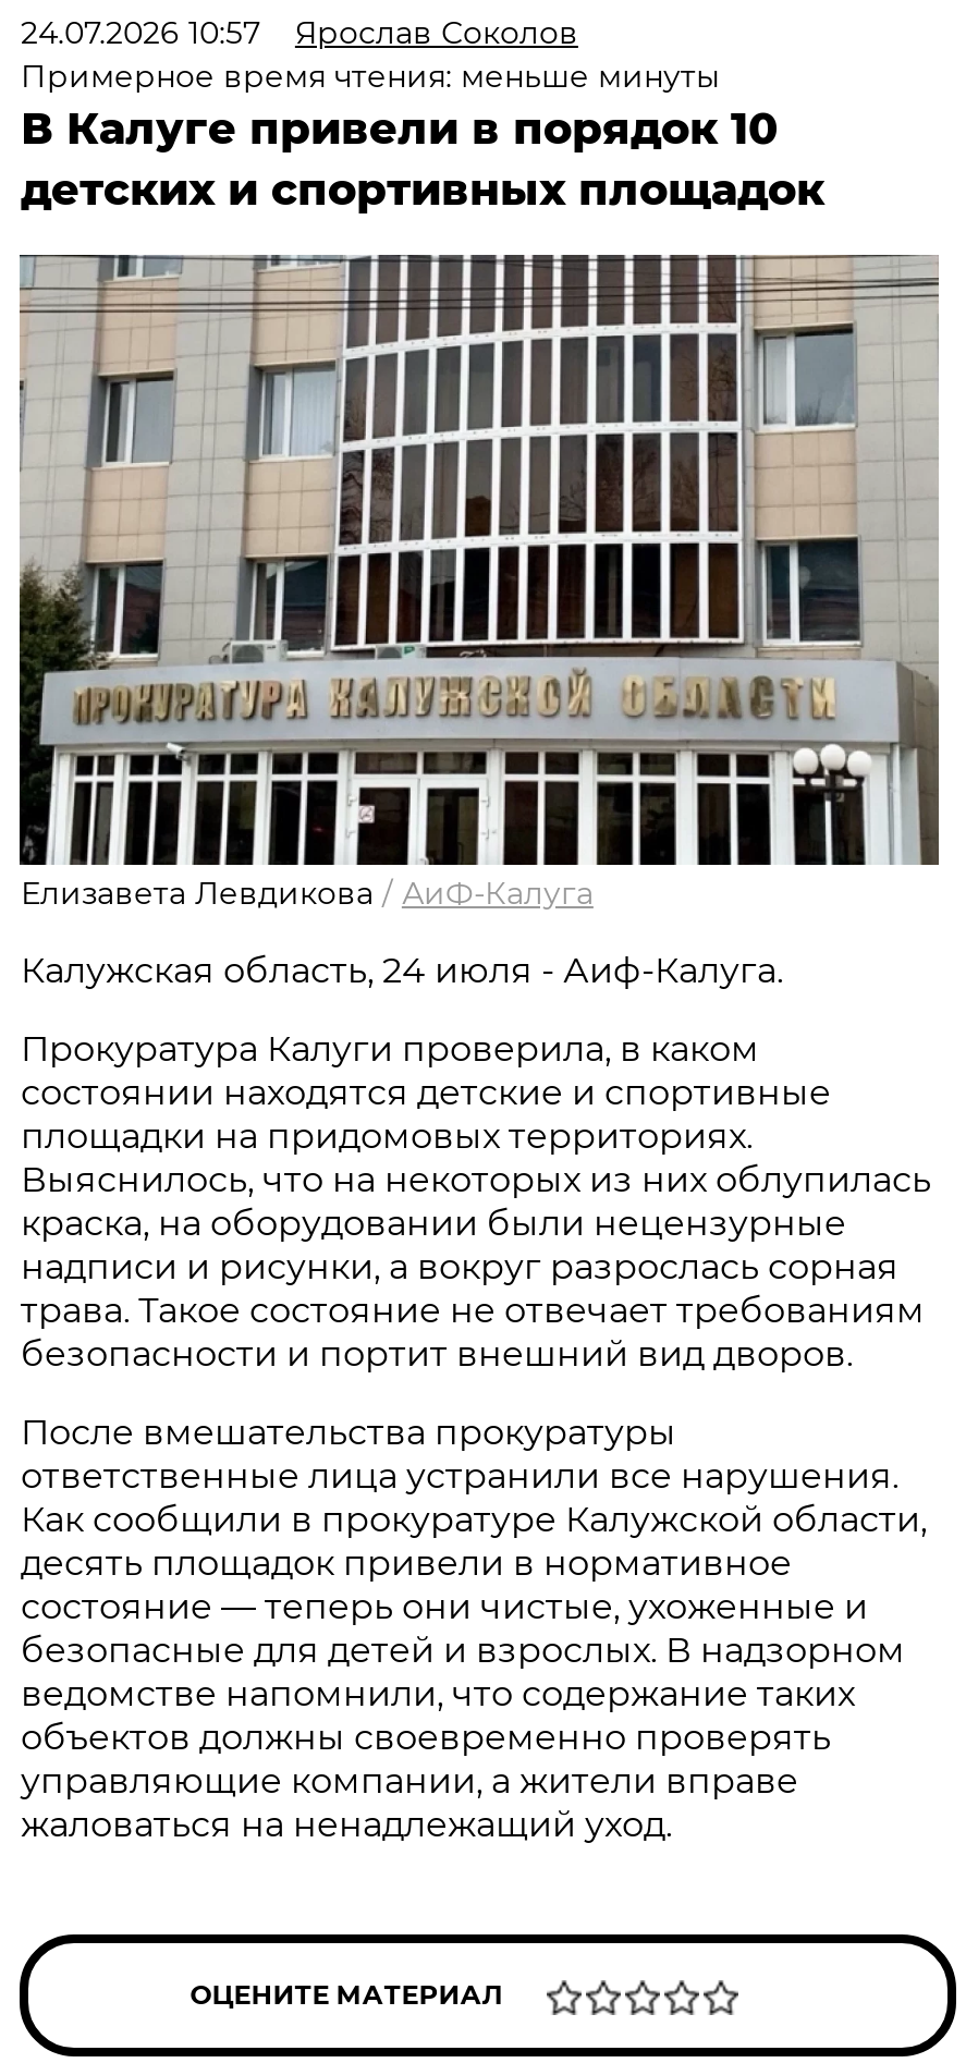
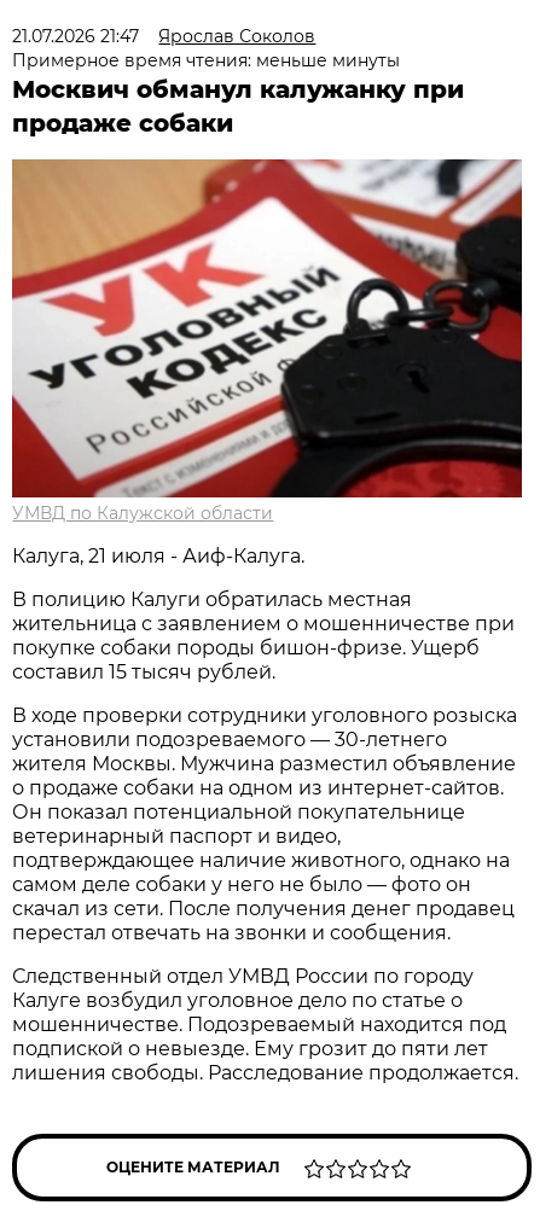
- 24.07.2026 10:57 Ярослав Соколов
+ 21.07.2026 21:47 Ярослав Соколов

- В Калуге привели в порядок 10
- детских и спортивных площадок
+ Москвич обманул калужанку при
+ продаже собаки

- [image]
- Елизавета Левдикова / АиФ-Калуга
- Калужская область, 24 июля - Аиф-Калуга.
- Прокуратура Калуги проверила, в каком
- состоянии находятся детские и спортивные
- площадки на придомовых территориях.
- Выяснилось, что на некоторых из них облупилась
- краска, на оборудовании были нецензурные
- надписи и рисунки, а вокруг разрослась сорная
- трава. Такое состояние не отвечает требованиям
- безопасности и портит внешний вид дворов.
- После вмешательства прокуратуры
- ответственные лица устранили все нарушения.
- Как сообщили в прокуратуре Калужской области,
- десять площадок привели в нормативное
- состояние — теперь они чистые, ухоженные и
- безопасные для детей и взрослых. В надзорном
- ведомстве напомнили, что содержание таких
- объектов должны своевременно проверять
- управляющие компании, а жители вправе
- жаловаться на ненадлежащий уход.
+ [image]
+ УМВД по Калужской области
+ Калуга, 21 июля - Аиф-Калуга.
+ В полицию Калуги обратилась местная
+ жительница с заявлением о мошенничестве при
+ покупке собаки породы бишон-фризе. Ущерб
+ составил 15 тысяч рублей.
+ В ходе проверки сотрудники уголовного розыска
+ установили подозреваемого — 30-летнего
+ жителя Москвы. Мужчина разместил объявление
+ о продаже собаки на одном из интернет-сайтов.
+ Он показал потенциальной покупательнице
+ ветеринарный паспорт и видео,
+ подтверждающее наличие животного, однако на
+ самом деле собаки у него не было — фото он
+ скачал из сети. После получения денег продавец
+ перестал отвечать на звонки и сообщения.
+ Следственный отдел УМВД России по городу
+ Калуге возбудил уголовное дело по статье о
+ мошенничестве. Подозреваемый находится под
+ подпиской о невыезде. Ему грозит до пяти лет
+ лишения свободы. Расследование продолжается.
